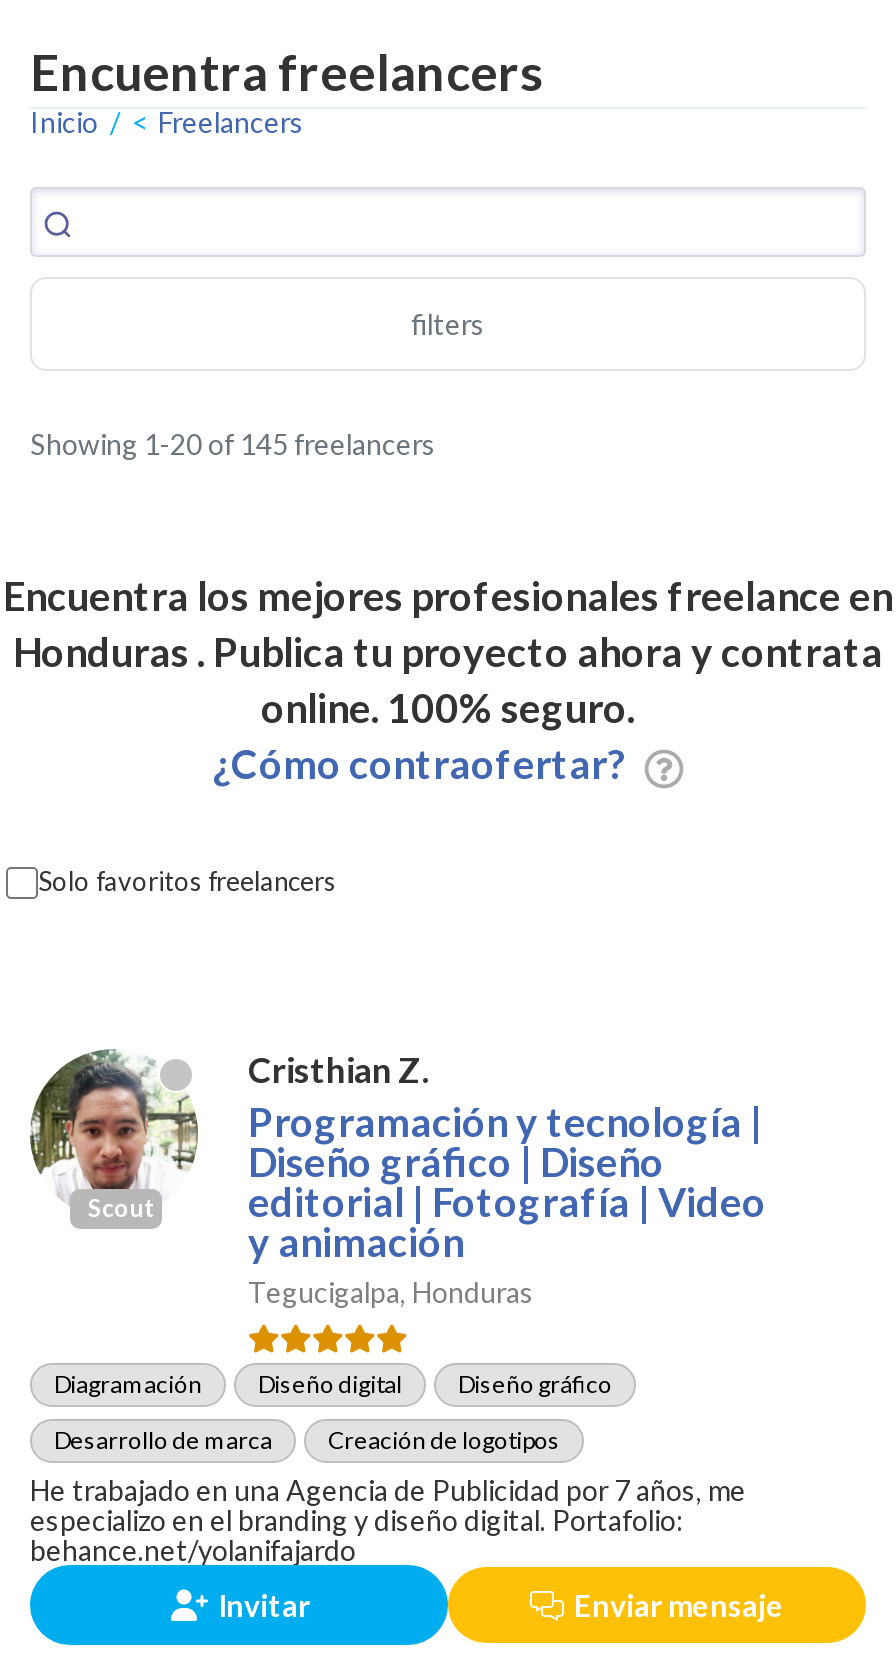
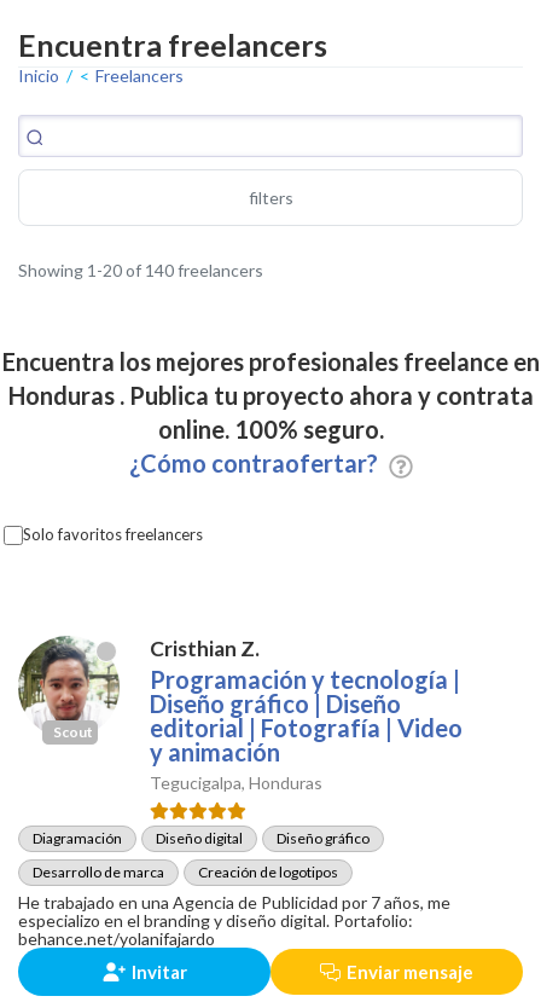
- Showing 1-20 of 145 freelancers
+ Showing 1-20 of 140 freelancers
